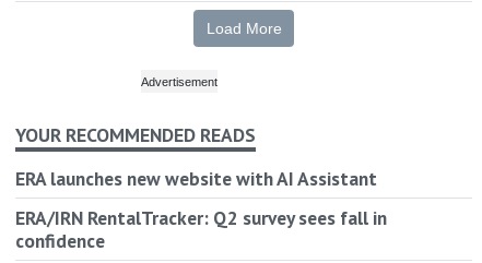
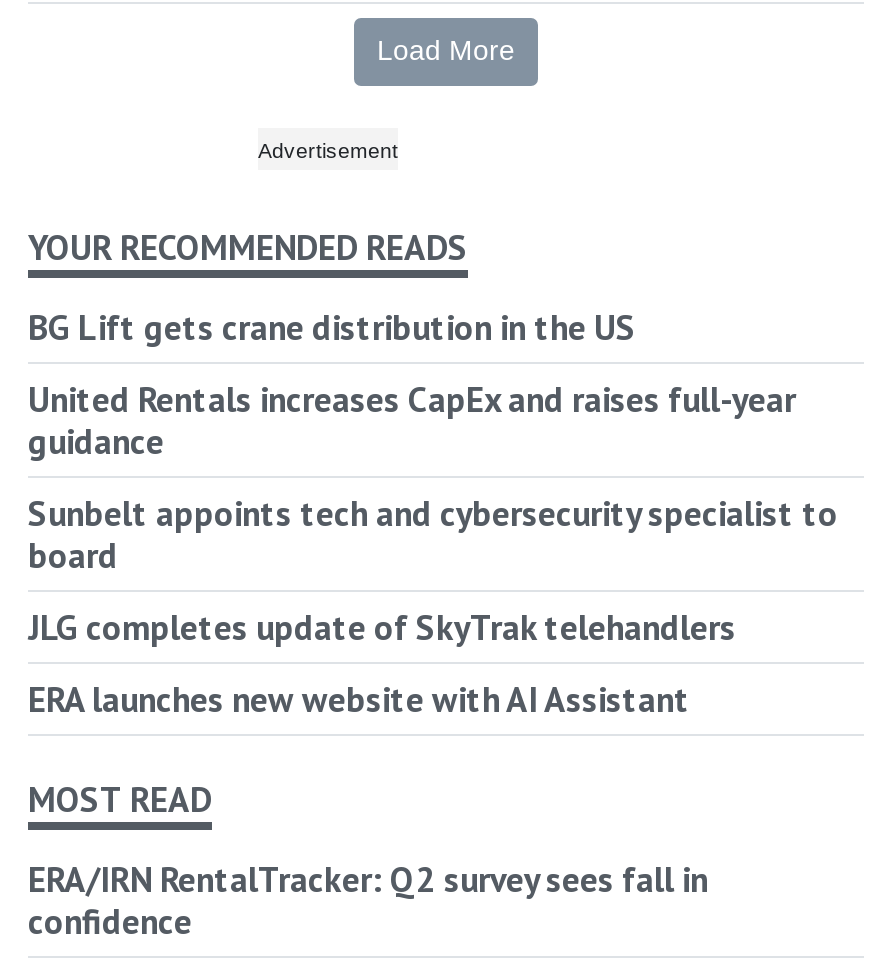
+ BG Lift gets crane distribution in the US
+ United Rentals increases CapEx and raises full-year
+ guidance
+ Sunbelt appoints tech and cybersecurity specialist to
+ board
+ JLG completes update of SkyTrak telehandlers

+ MOST READ
